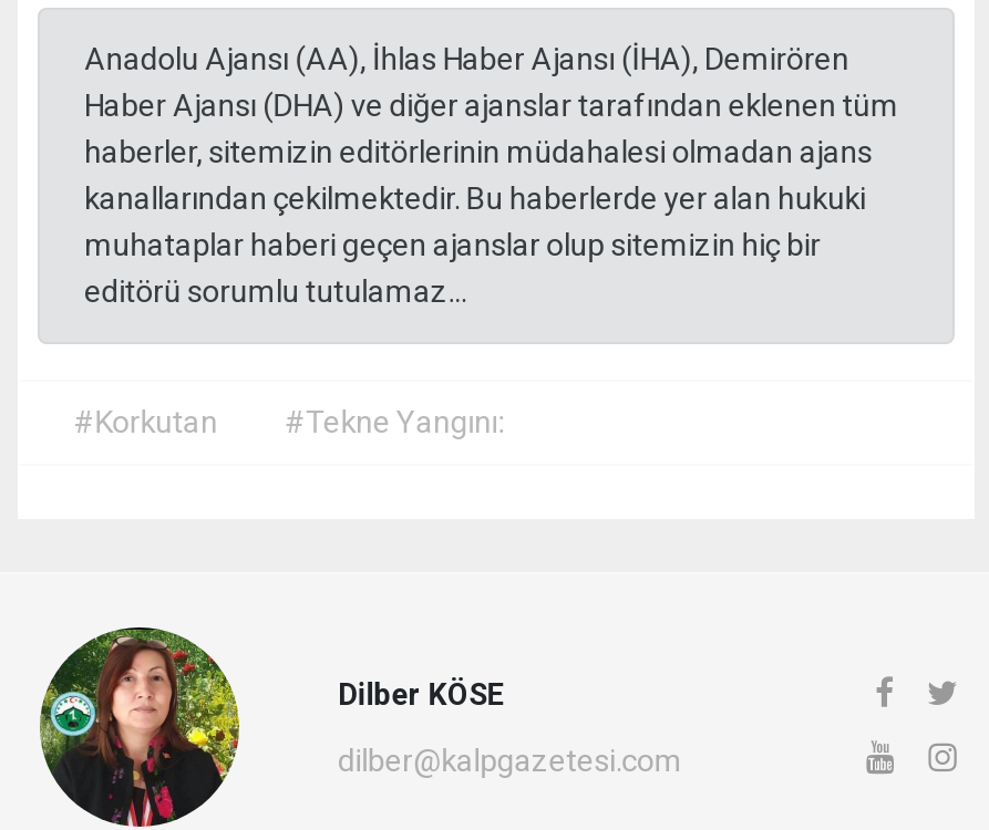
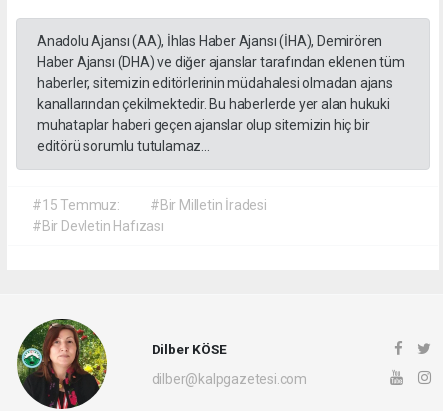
- #Korkutan
- #Tekne Yangını:
+ #15 Temmuz:
+ #Bir Milletin İradesi
+ #Bir Devletin Hafızası
